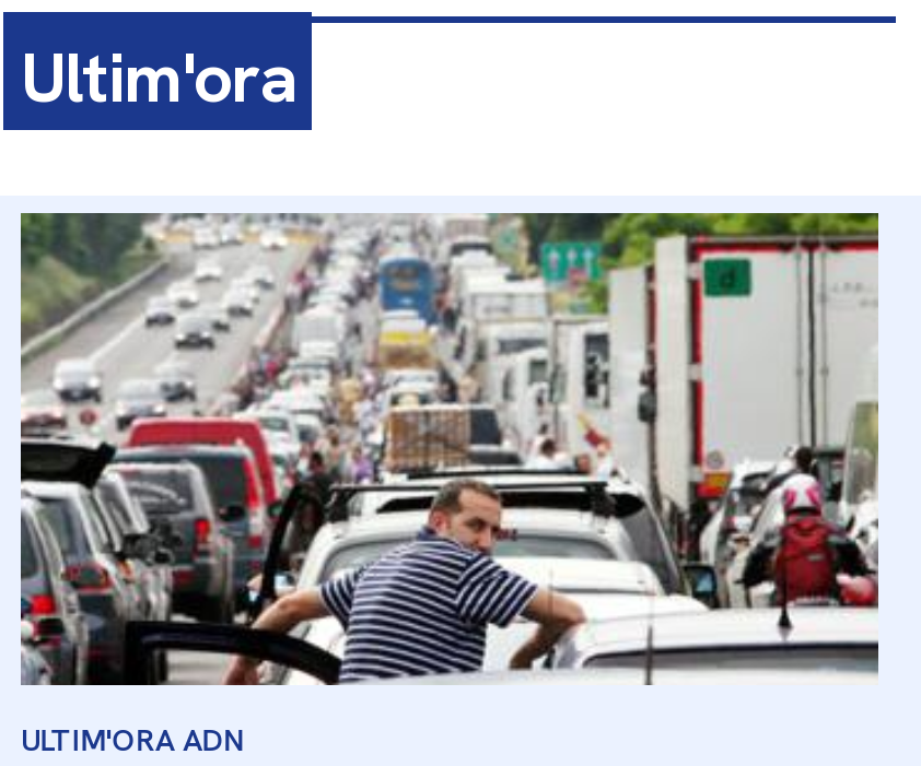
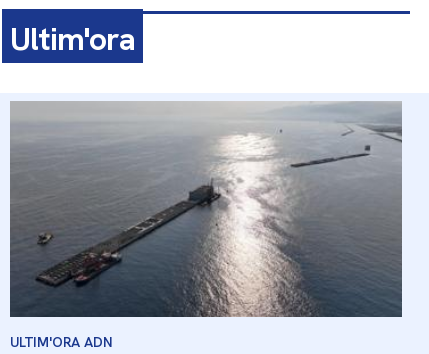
- [image]
+ [image]
